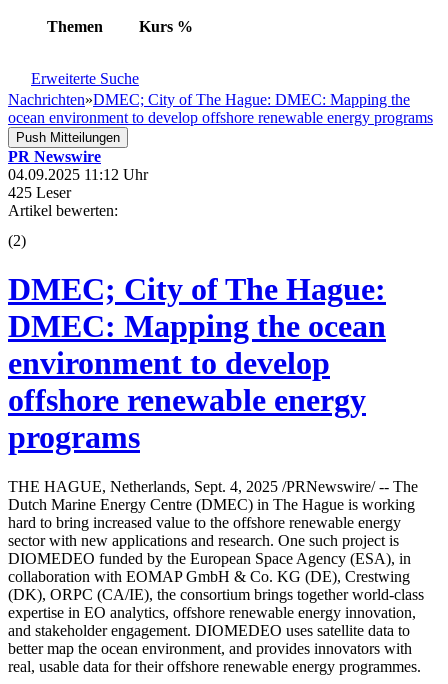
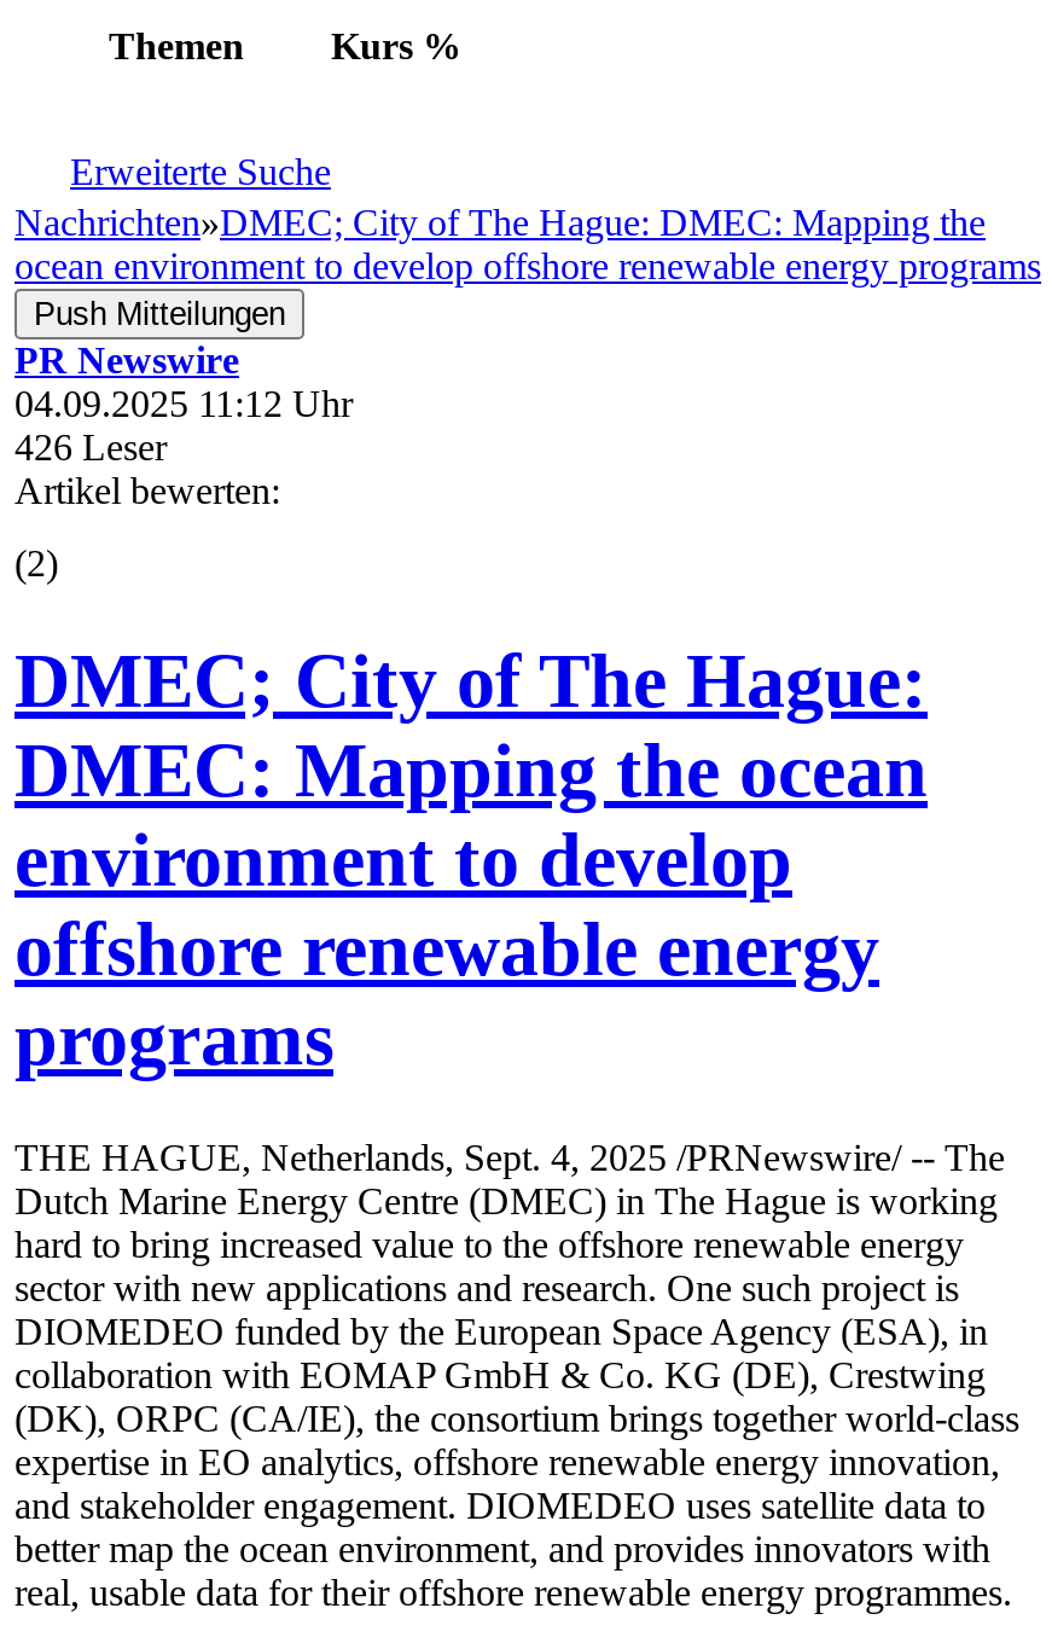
- 425 Leser
+ 426 Leser
